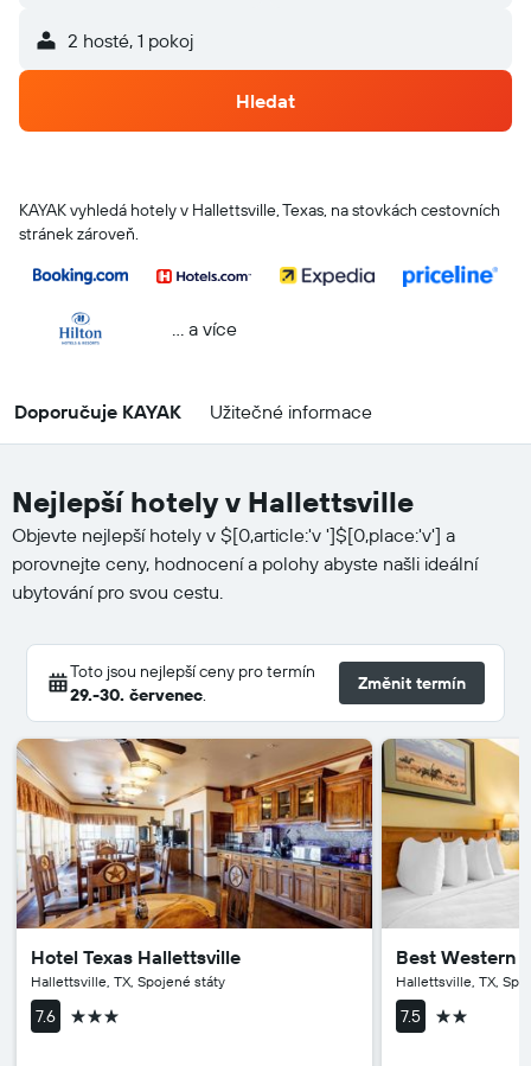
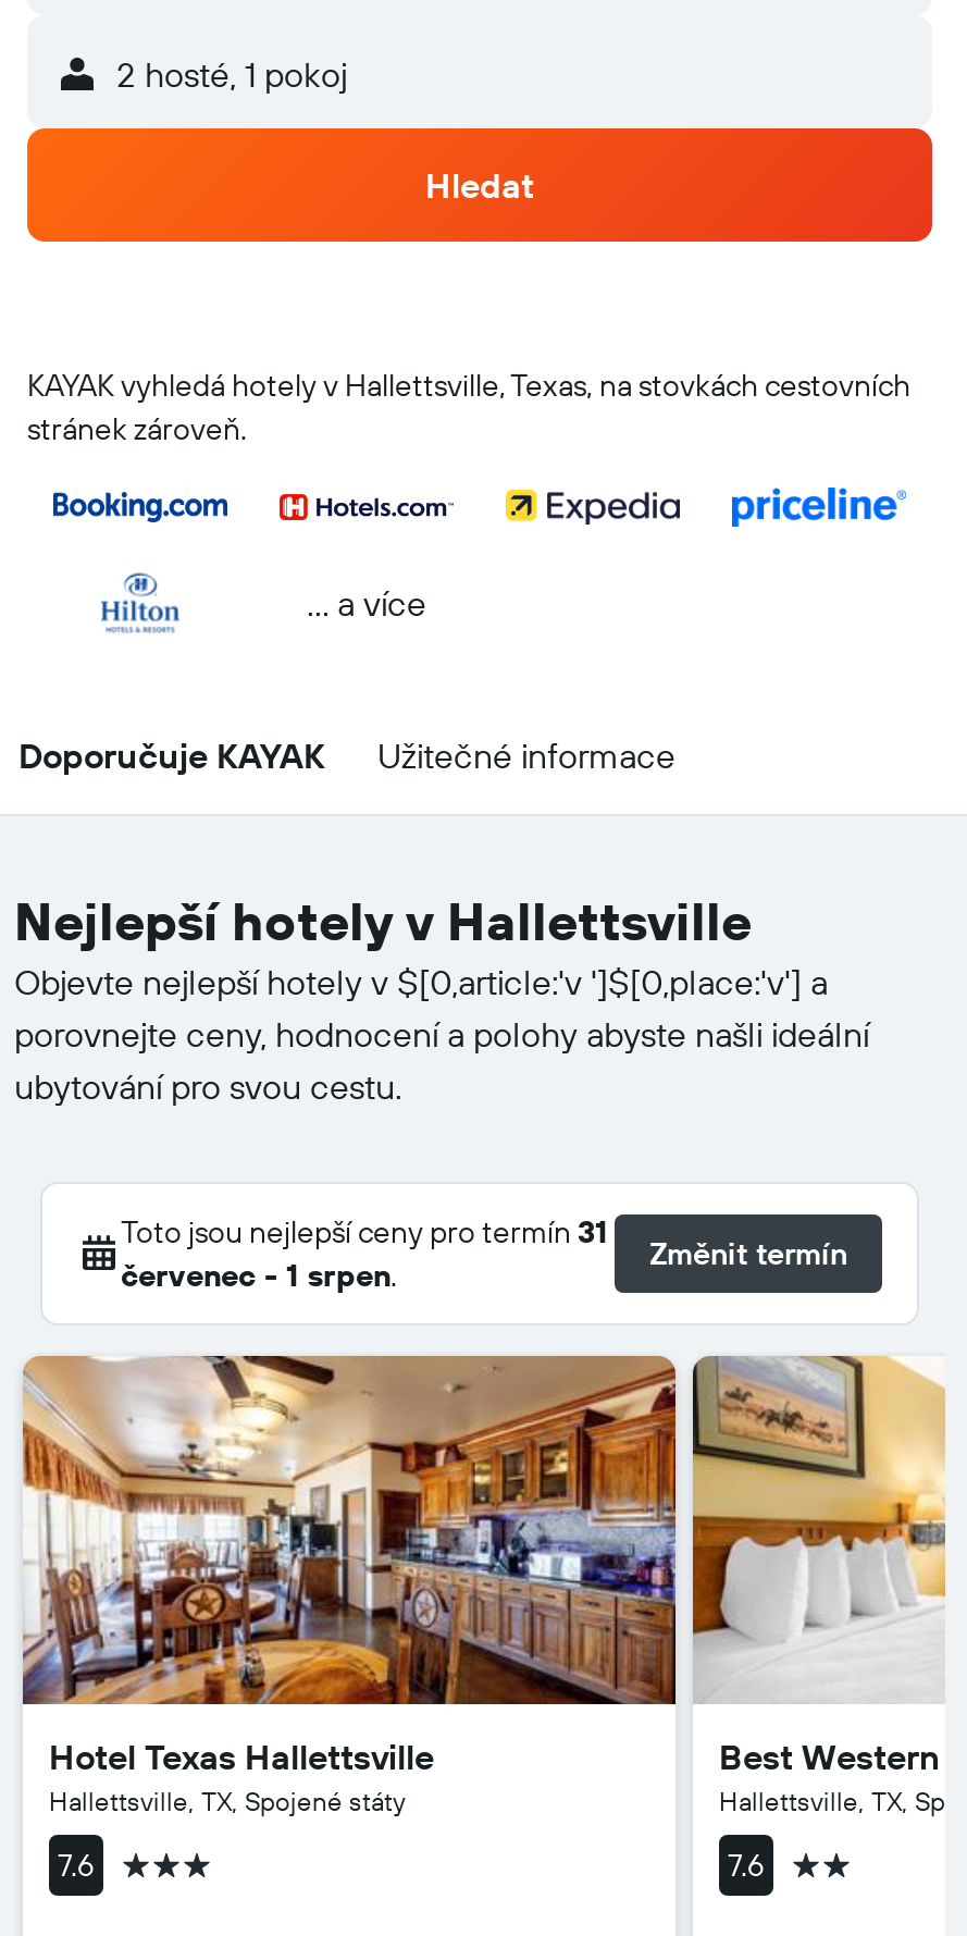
- Toto jsou nejlepší ceny pro termín
- 29.-30. červenec.
+ Toto jsou nejlepší ceny pro termín 31
+ červenec - 1 srpen.

- 7.5
+ 7.6
